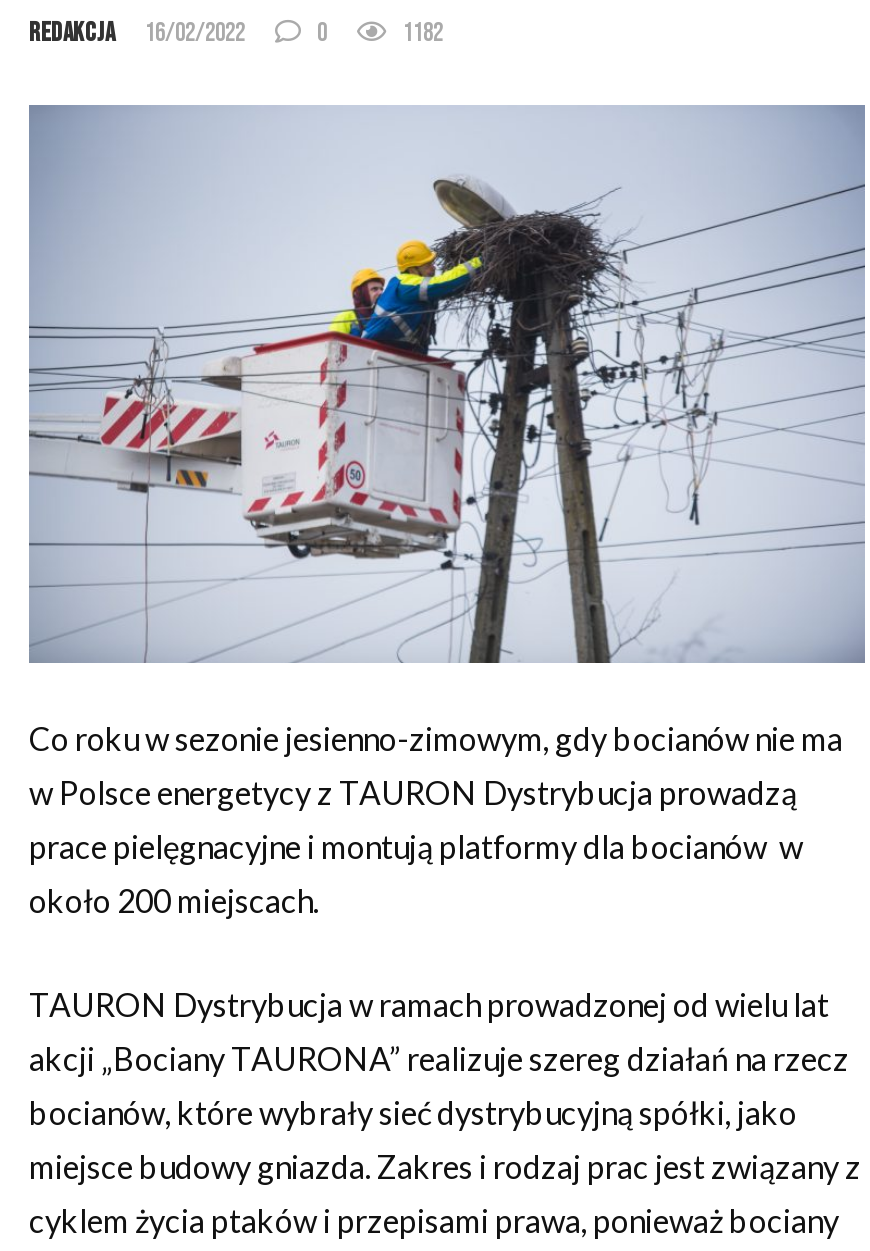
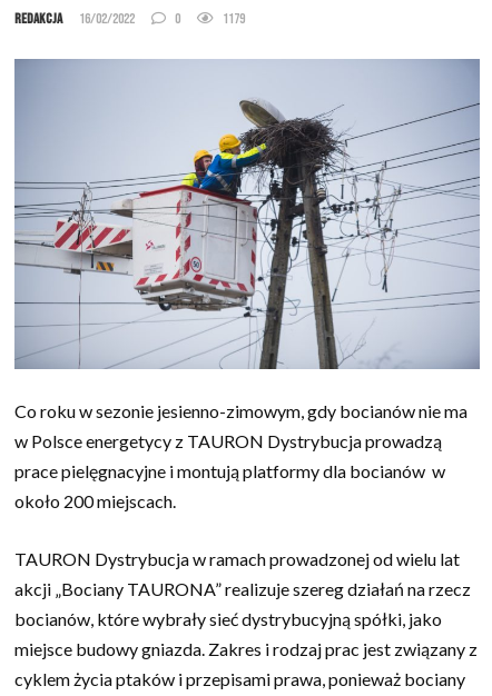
- 1182
+ 1179
